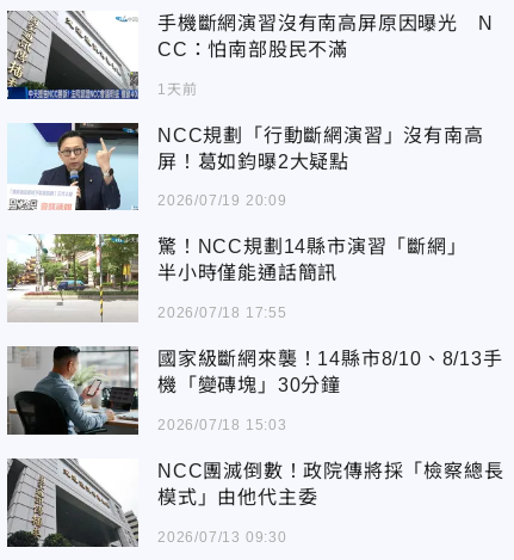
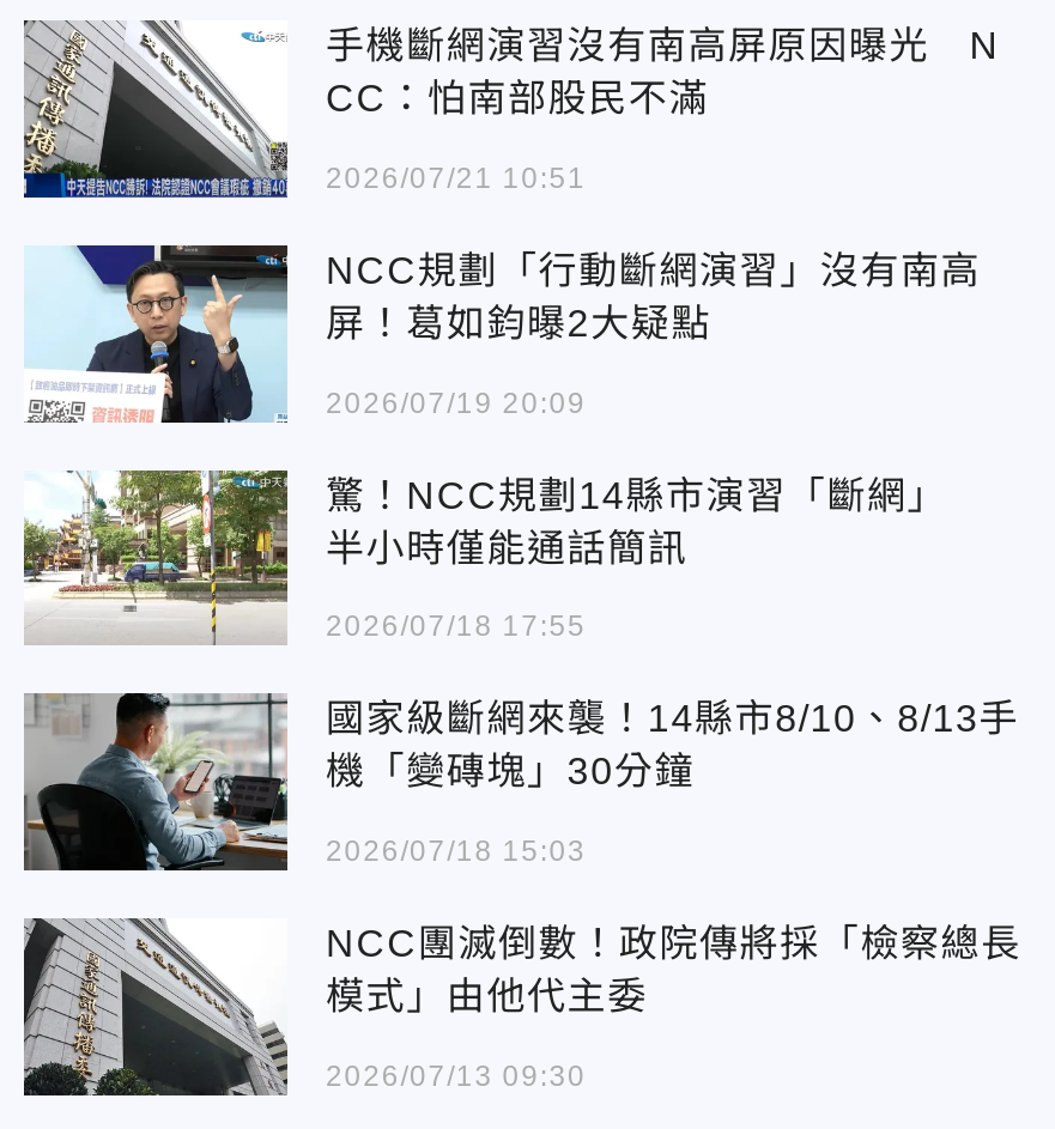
- 1天前
+ 2026/07/21 10:51
